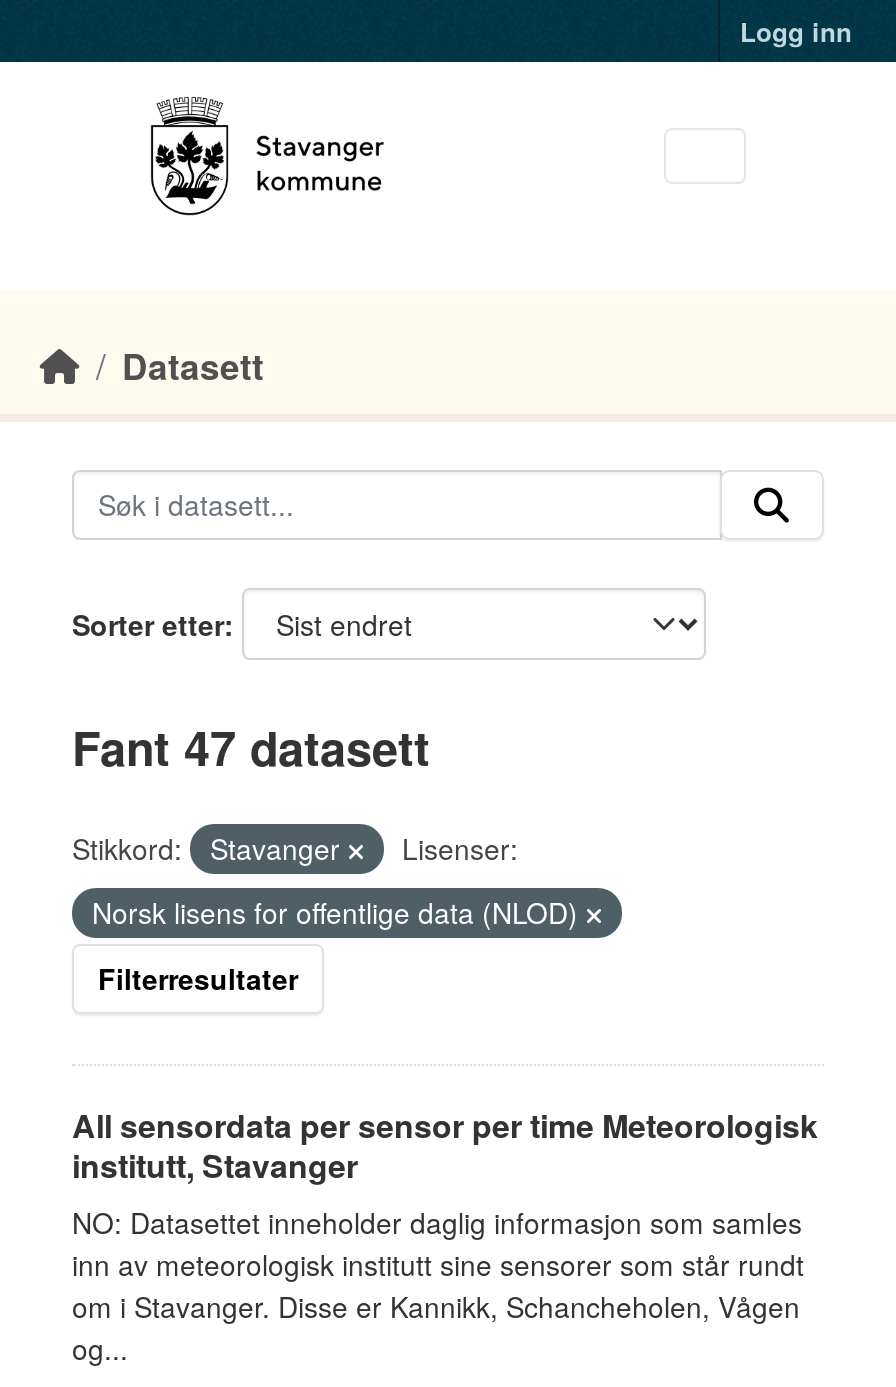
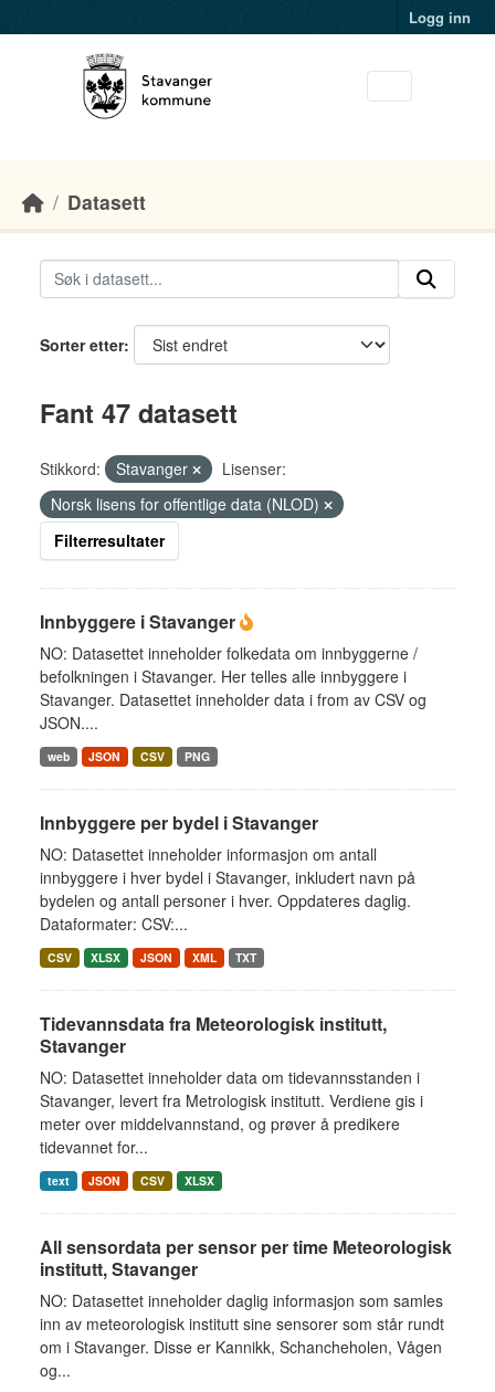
+ Innbyggere i Stavanger
+ NO: Datasettet inneholder folkedata om innbyggerne /
+ befolkningen i Stavanger. Her telles alle innbyggere i
+ Stavanger. Datasettet inneholder data i from av CSV og
+ JSON....
+ web
+ JSON
+ CSV
+ PNG
+ Innbyggere per bydel i Stavanger
+ NO: Datasettet inneholder informasjon om antall
+ innbyggere i hver bydel i Stavanger, inkludert navn på
+ bydelen og antall personer i hver. Oppdateres daglig.
+ Dataformater: CSV:...
+ CSV
+ XLSX
+ JSON
+ XML
+ TXT
+ Tidevannsdata fra Meteorologisk institutt,
+ Stavanger
+ NO: Datasettet inneholder data om tidevannsstanden i
+ Stavanger, levert fra Metrologisk institutt. Verdiene gis i
+ meter over middelvannstand, og prøver å predikere
+ tidevannet for...
+ text
+ JSON
+ CSV
+ XLSX
